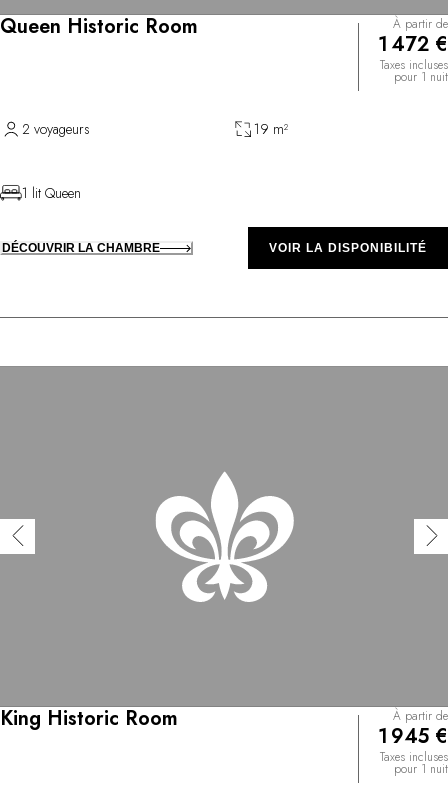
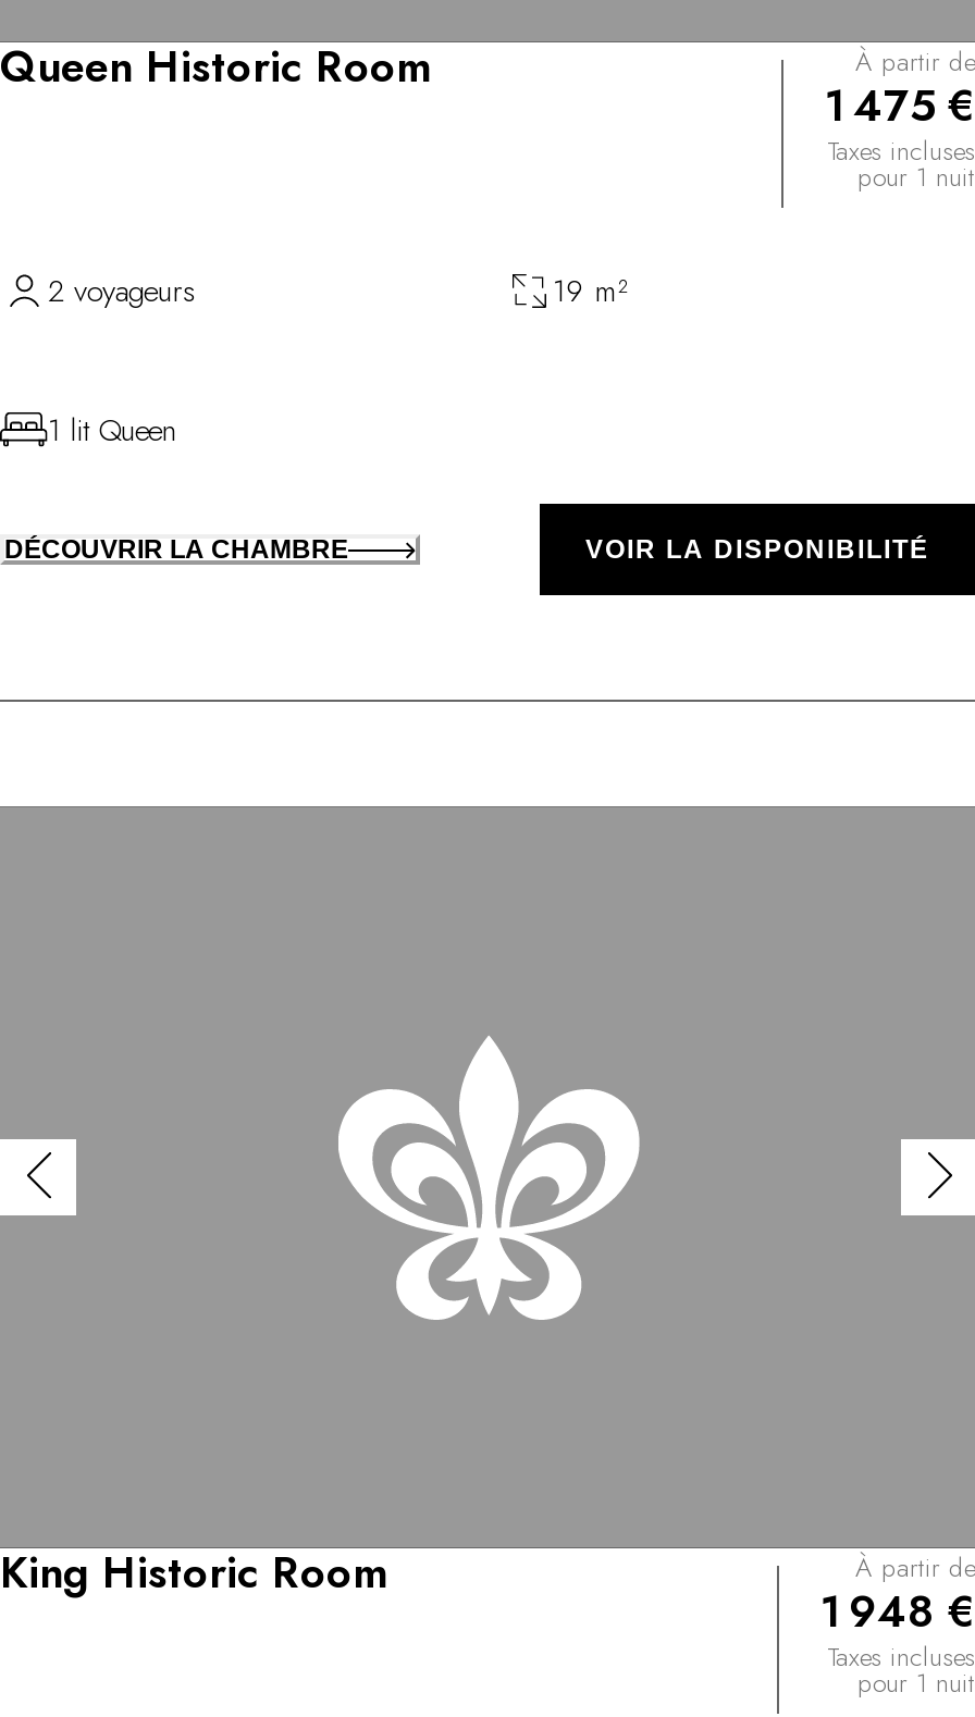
- 1 472 €
+ 1 475 €

- 1 945 €
+ 1 948 €
